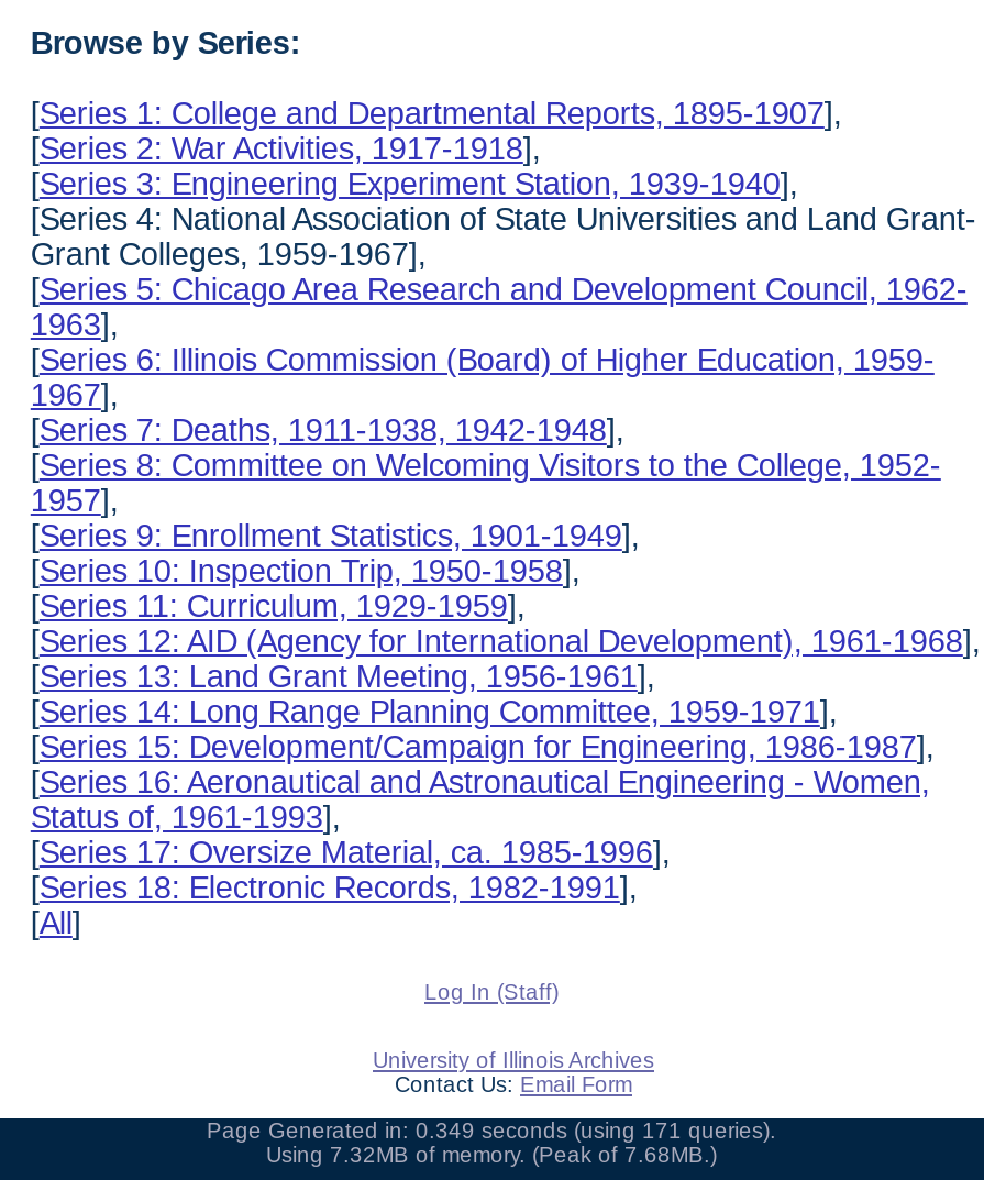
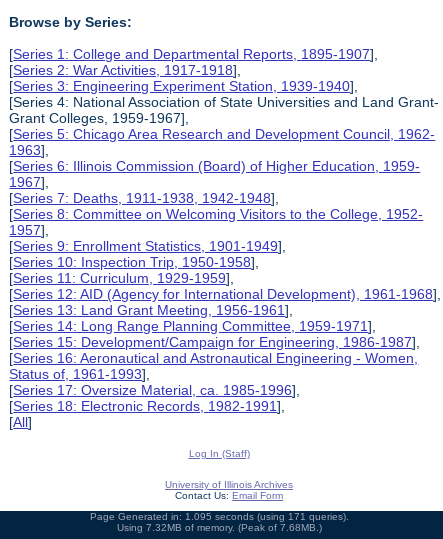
- Page Generated in: 0.349 seconds (using 171 queries).
+ Page Generated in: 1.095 seconds (using 171 queries).
